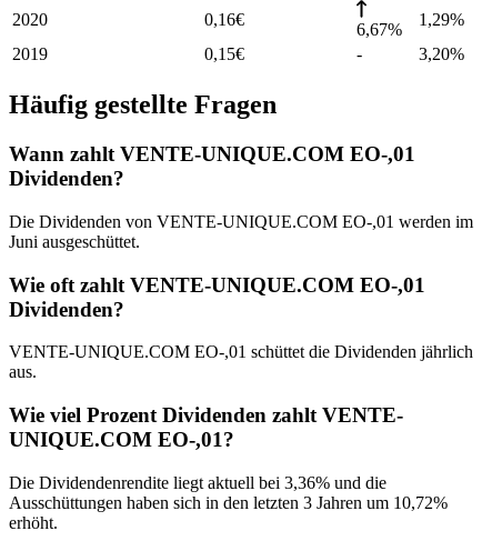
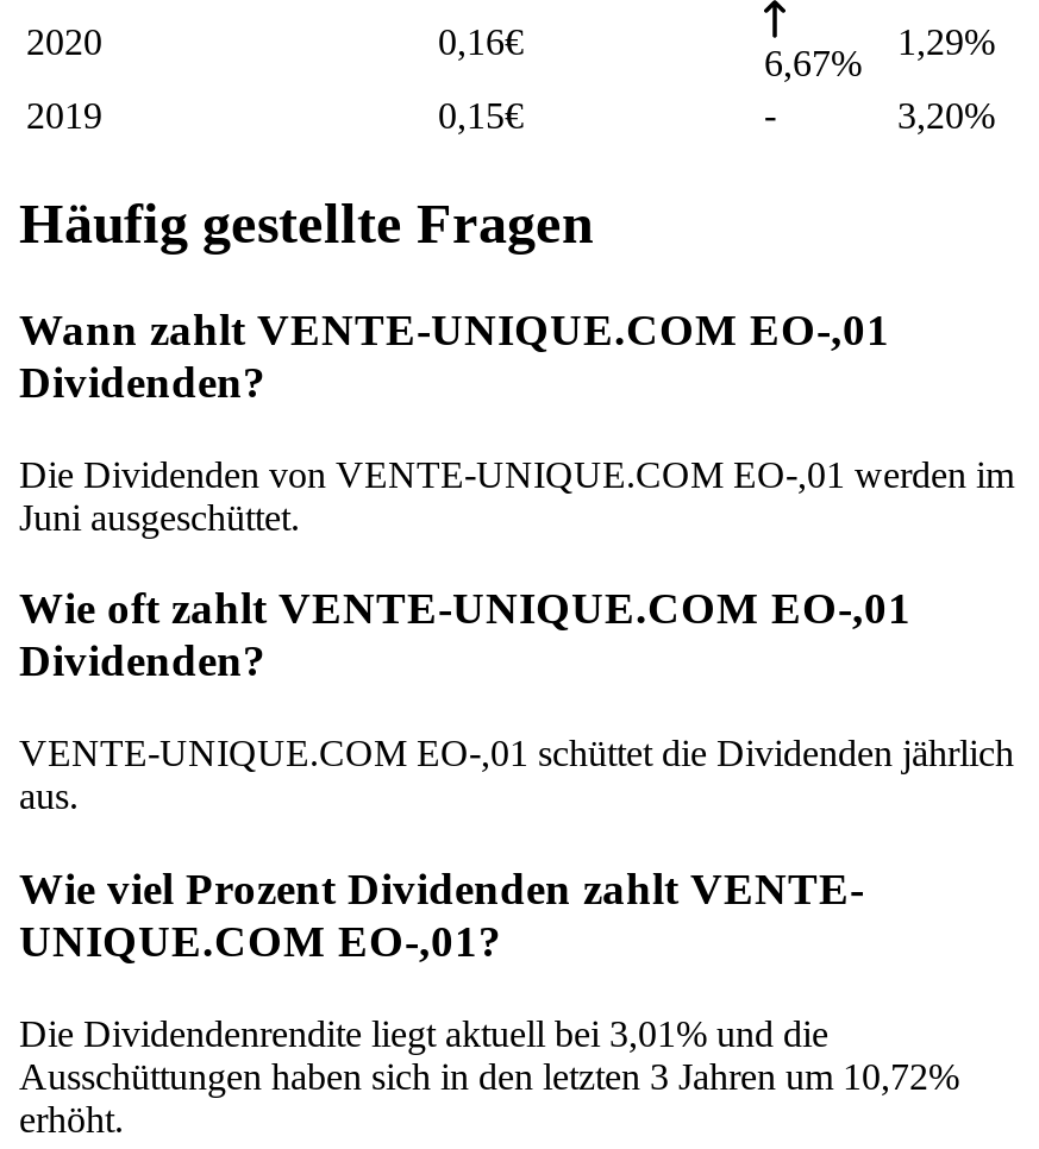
- Die Dividendenrendite liegt aktuell bei 3,36% und die
+ Die Dividendenrendite liegt aktuell bei 3,01% und die
